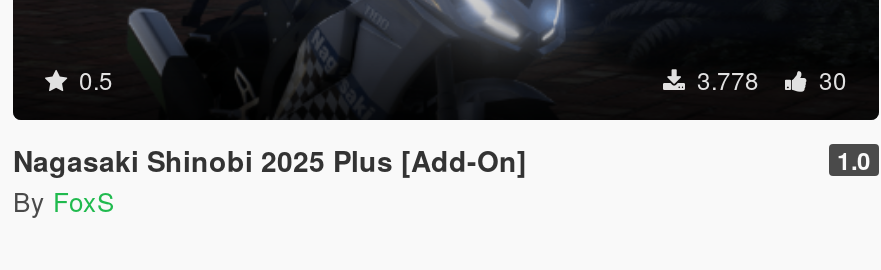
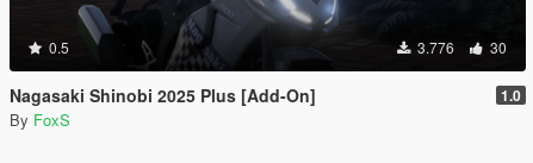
- 3.778 30
+ 3.776 30
